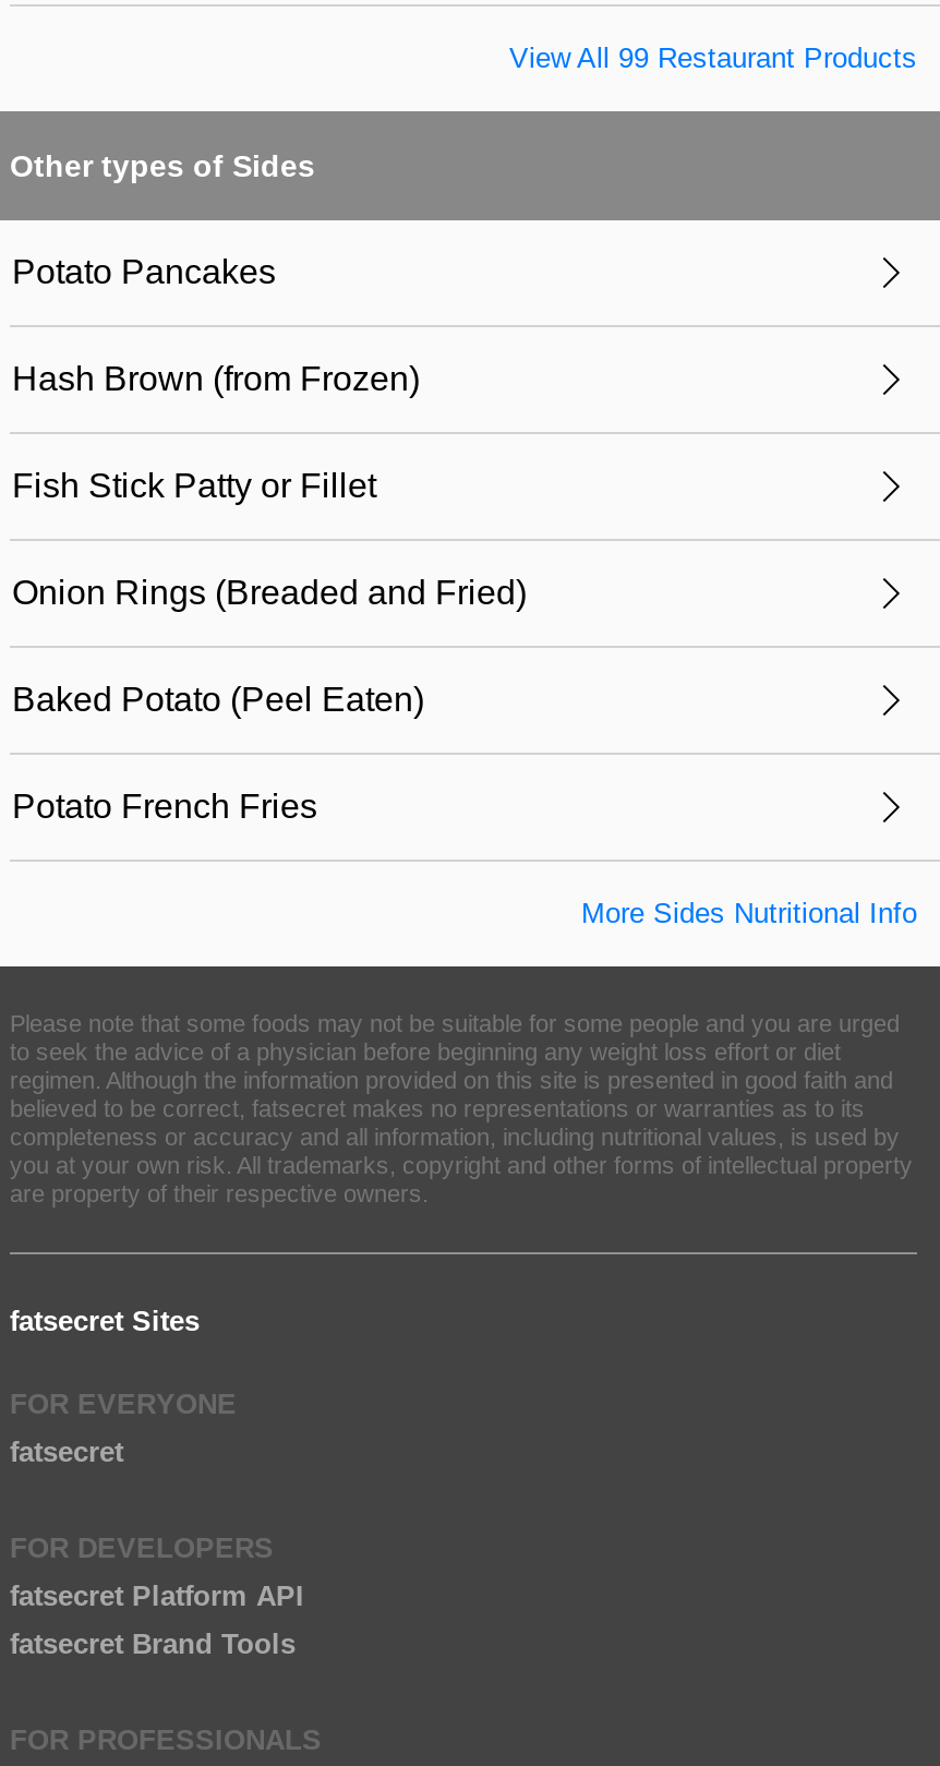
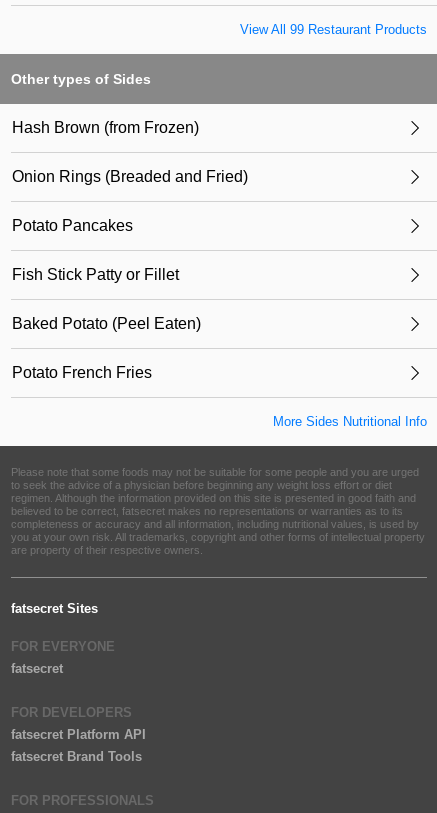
moved down: Potato Pancakes

moved up: Hash Brown (from Frozen)

moved down: Fish Stick Patty or Fillet

moved up: Onion Rings (Breaded and Fried)
